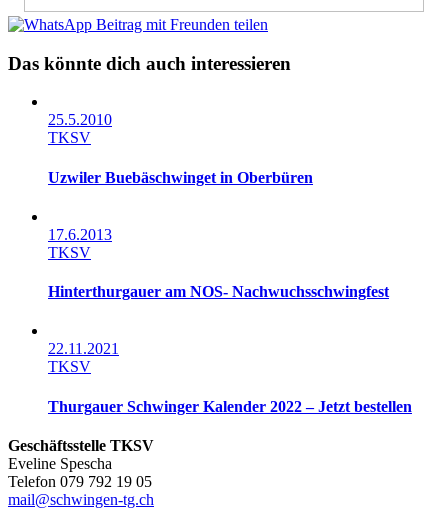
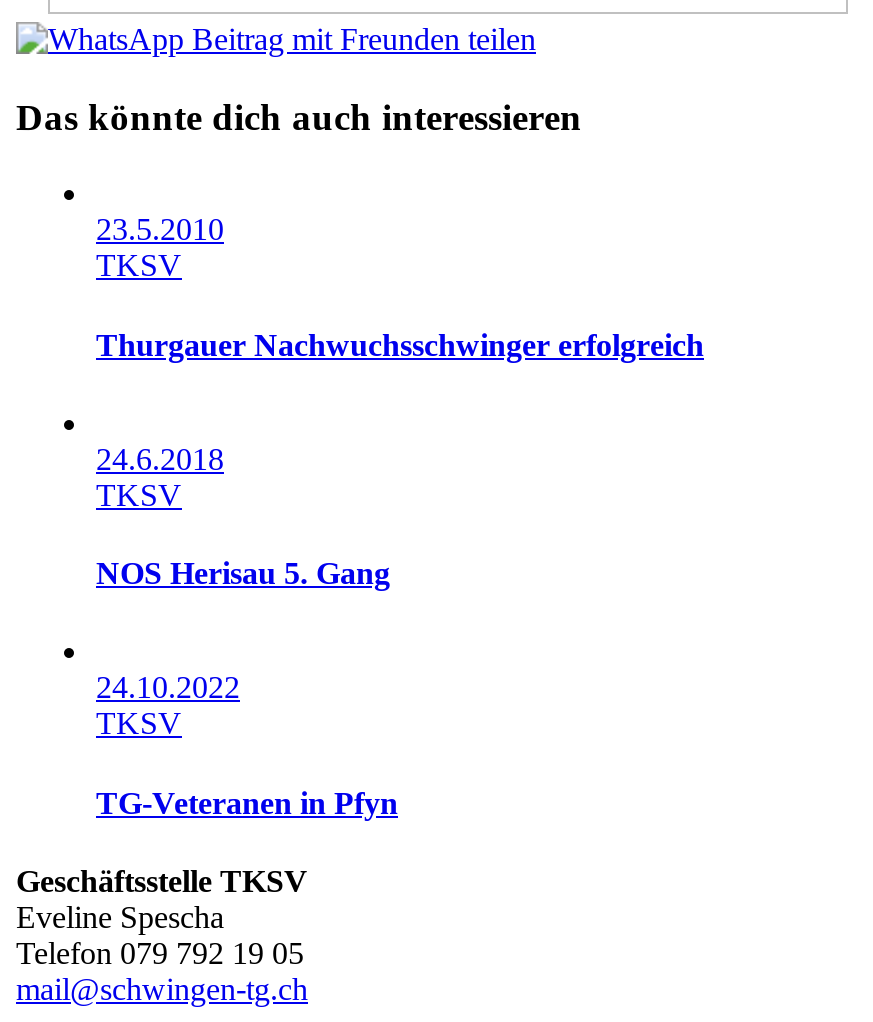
- 25.5.2010
+ 23.5.2010

- Uzwiler Buebäschwinget in Oberbüren
+ Thurgauer Nachwuchsschwinger erfolgreich

- 17.6.2013
+ 24.6.2018

- Hinterthurgauer am NOS- Nachwuchsschwingfest
+ NOS Herisau 5. Gang

- 22.11.2021
+ 24.10.2022

- Thurgauer Schwinger Kalender 2022 – Jetzt bestellen
+ TG-Veteranen in Pfyn
